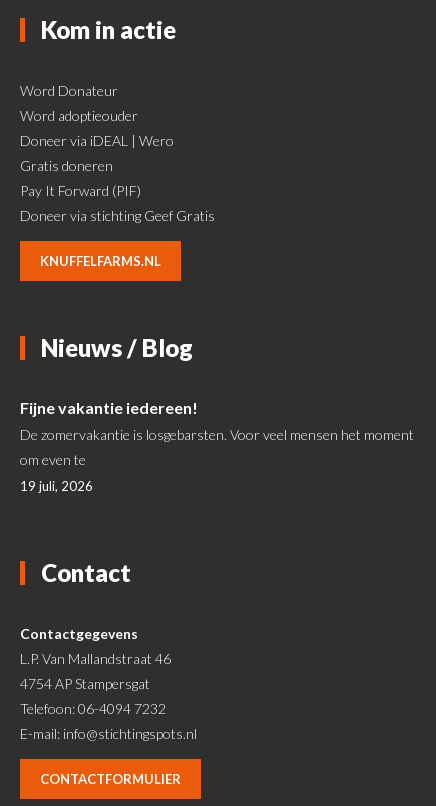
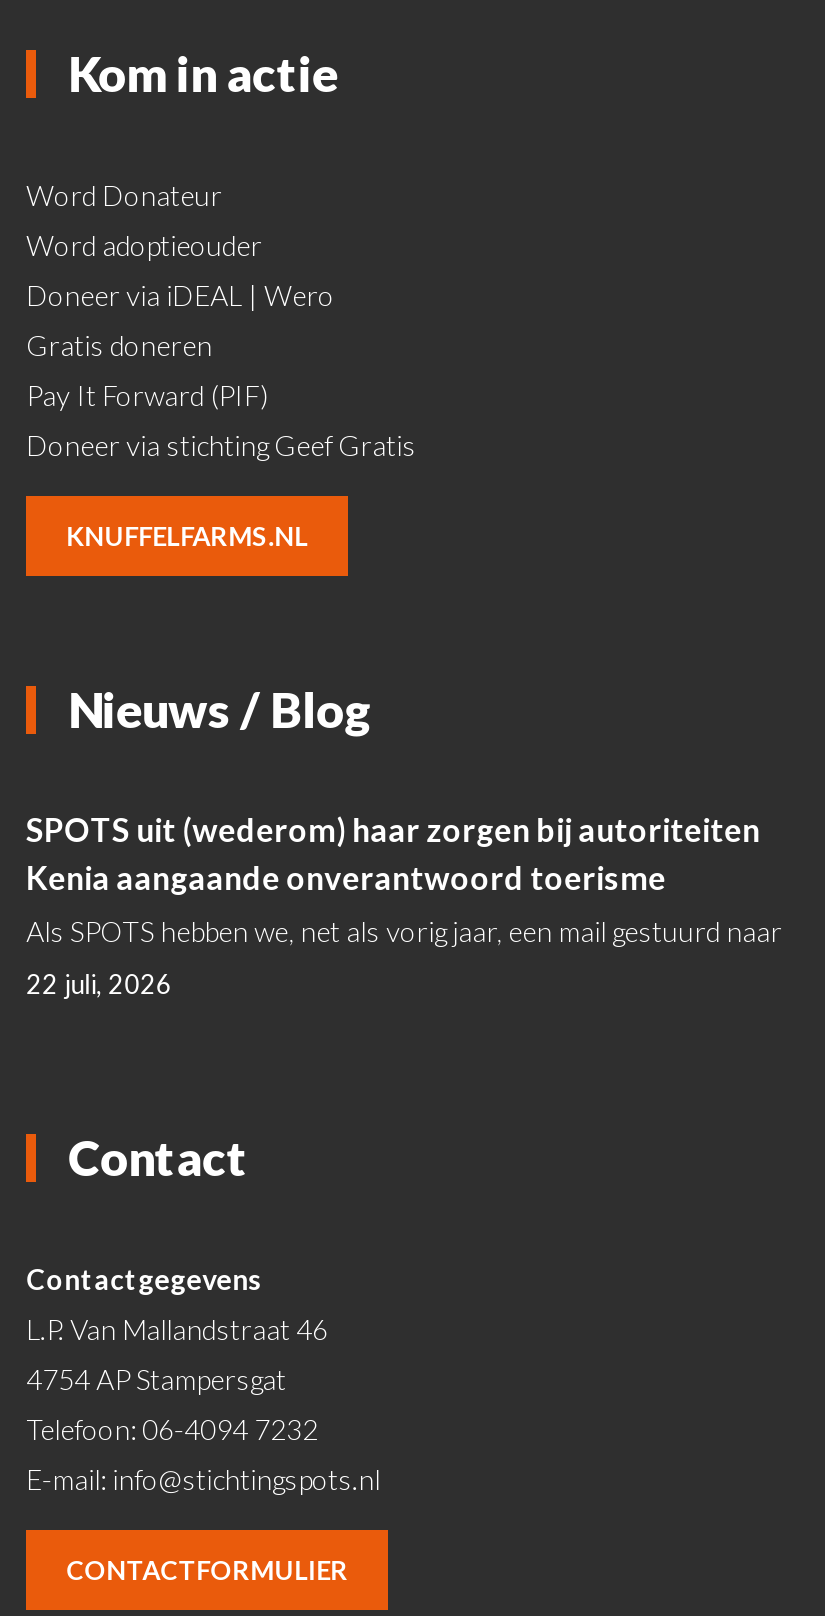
- Fijne vakantie iedereen!
- De zomervakantie is losgebarsten. Voor veel mensen het moment
- om even te
- 19 juli, 2026
+ SPOTS uit (wederom) haar zorgen bij autoriteiten
+ Kenia aangaande onverantwoord toerisme
+ Als SPOTS hebben we, net als vorig jaar, een mail gestuurd naar
+ 22 juli, 2026
